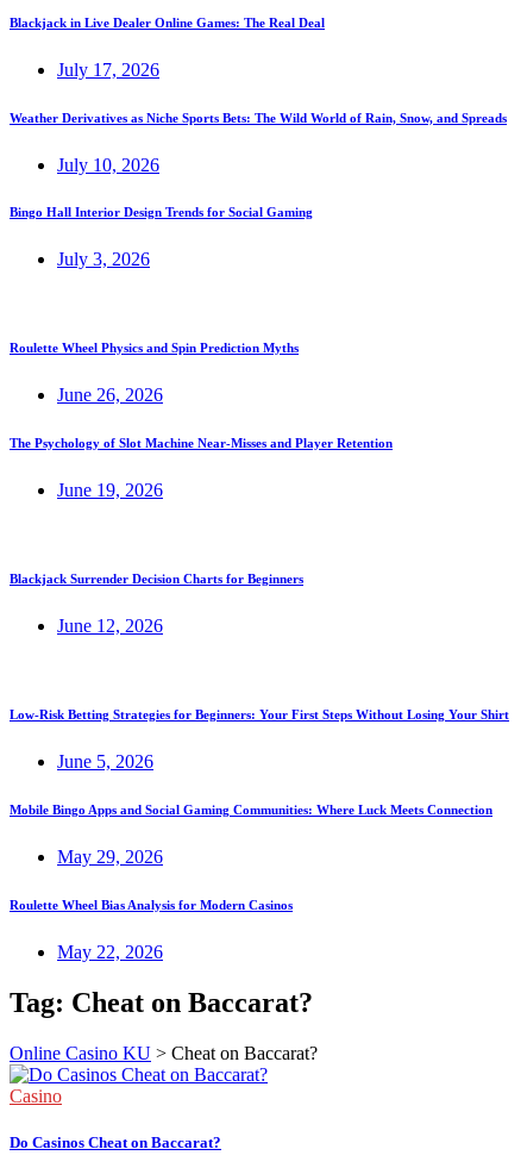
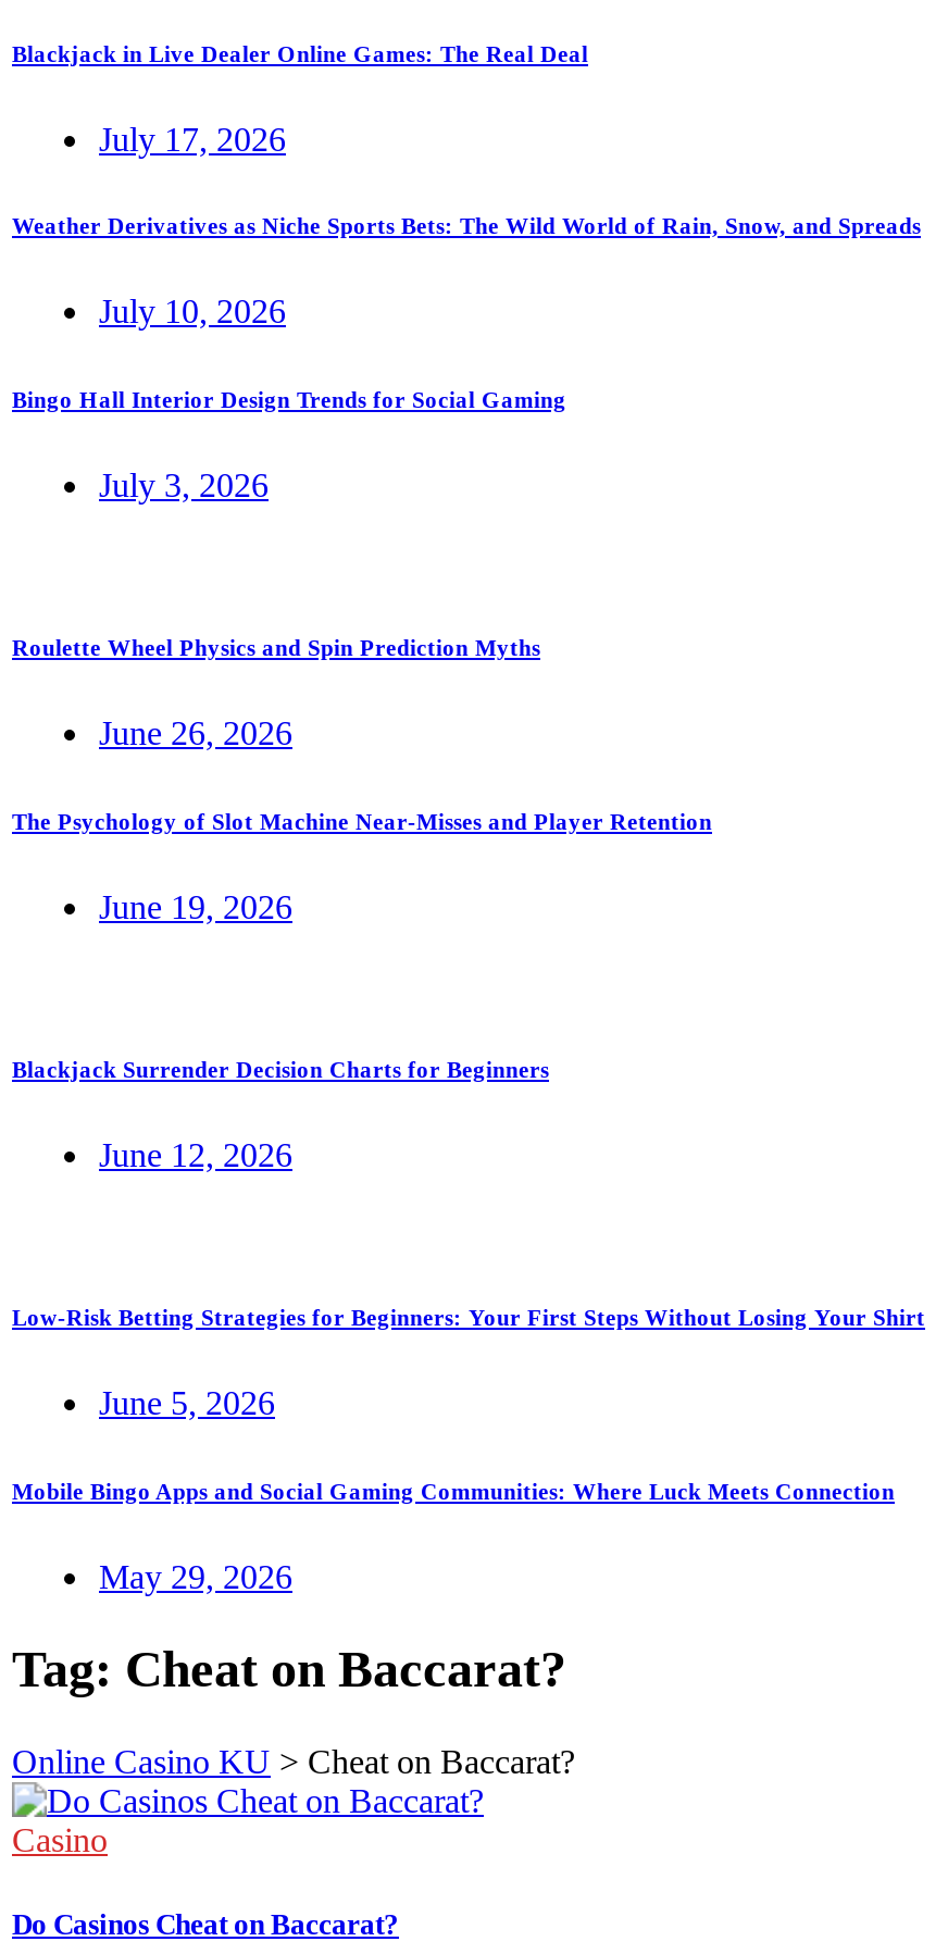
- Roulette Wheel Bias Analysis for Modern Casinos
- May 22, 2026
